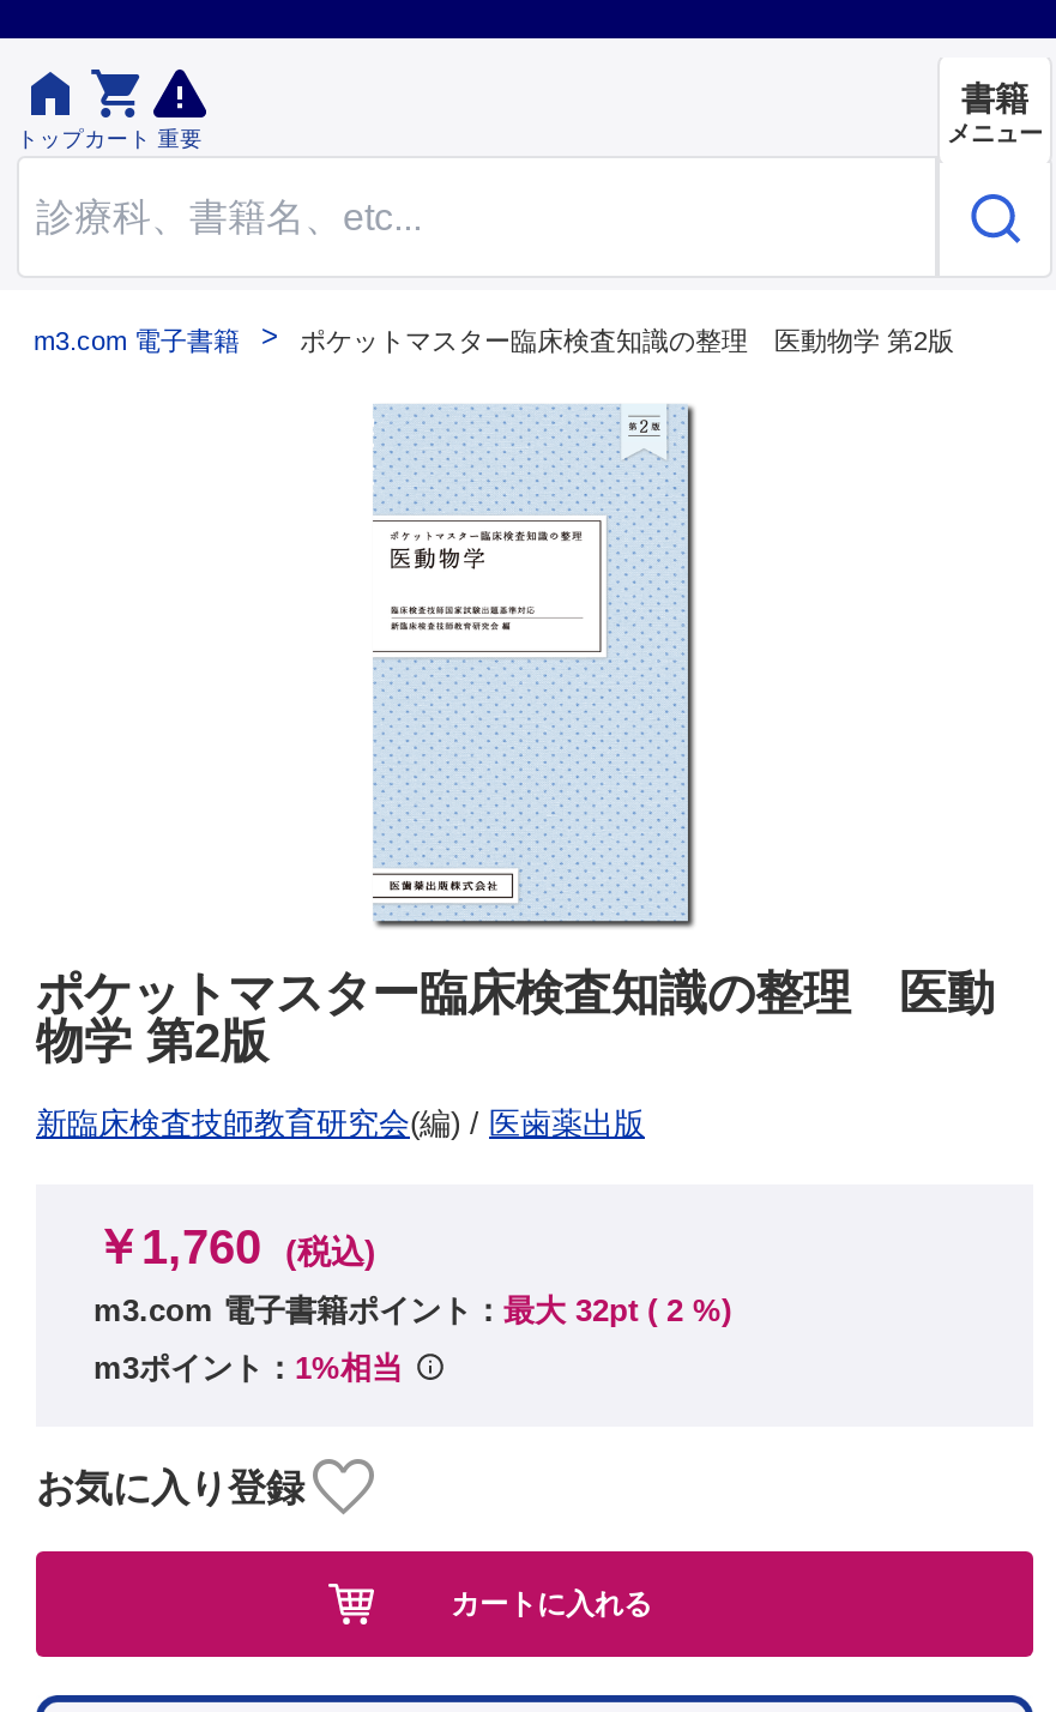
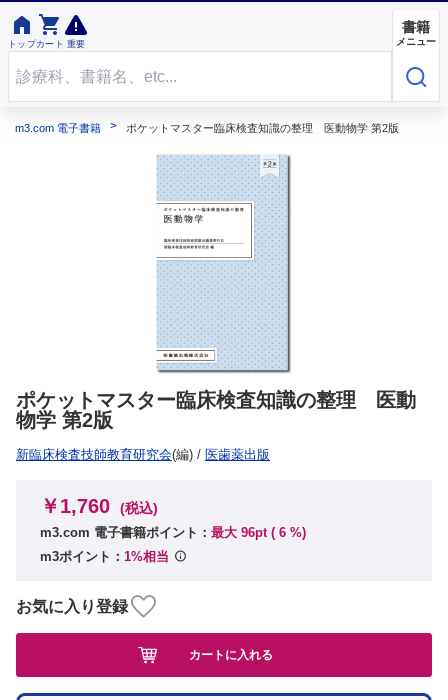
- m3.com 電子書籍ポイント：最大 32pt (2%)
+ m3.com 電子書籍ポイント：最大 96pt (6%)
